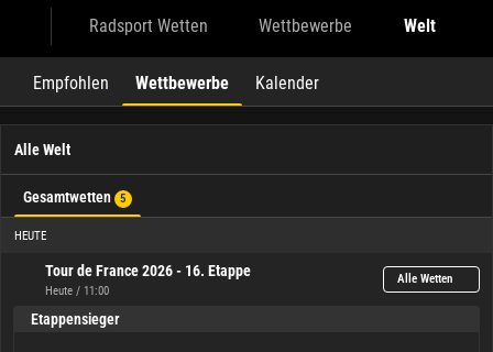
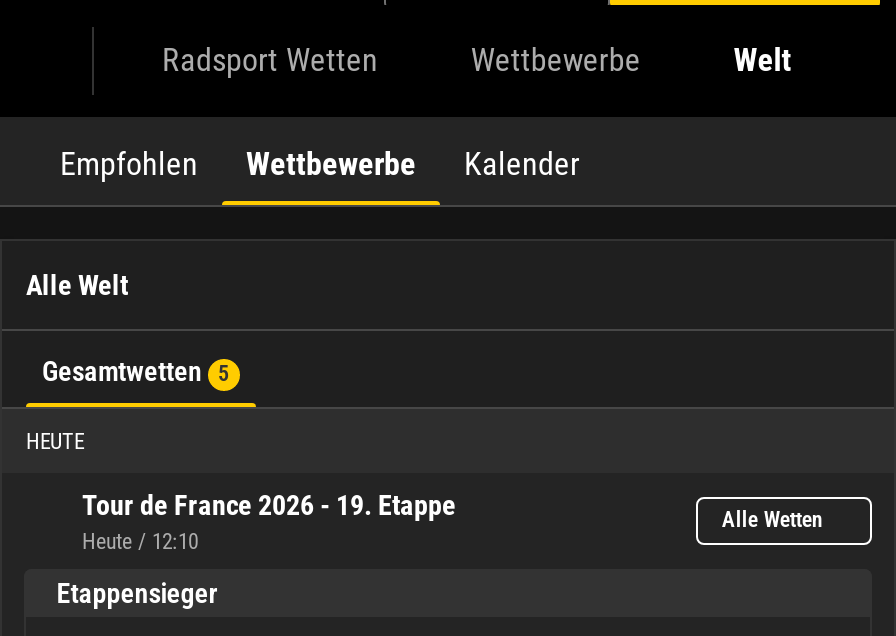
- Tour de France 2026 - 16. Etappe
+ Tour de France 2026 - 19. Etappe

- Heute / 11:00
+ Heute / 12:10
